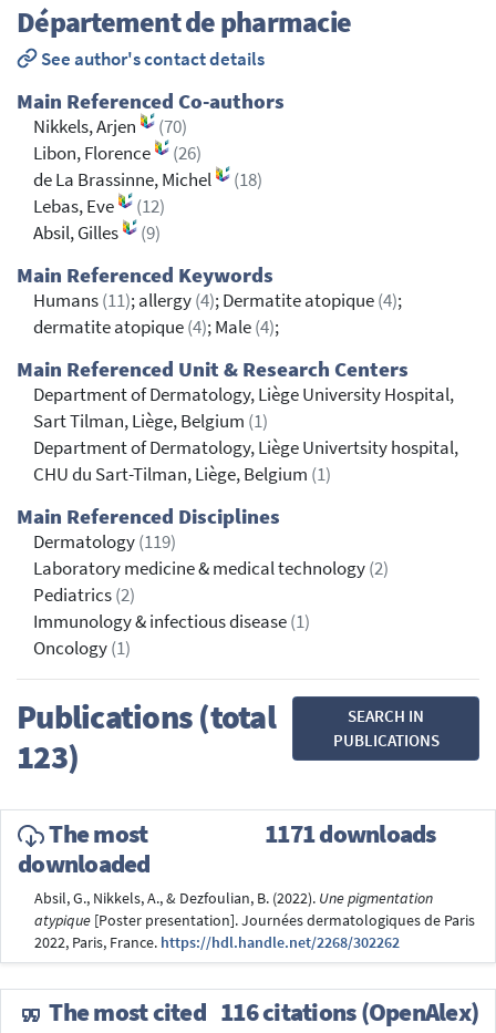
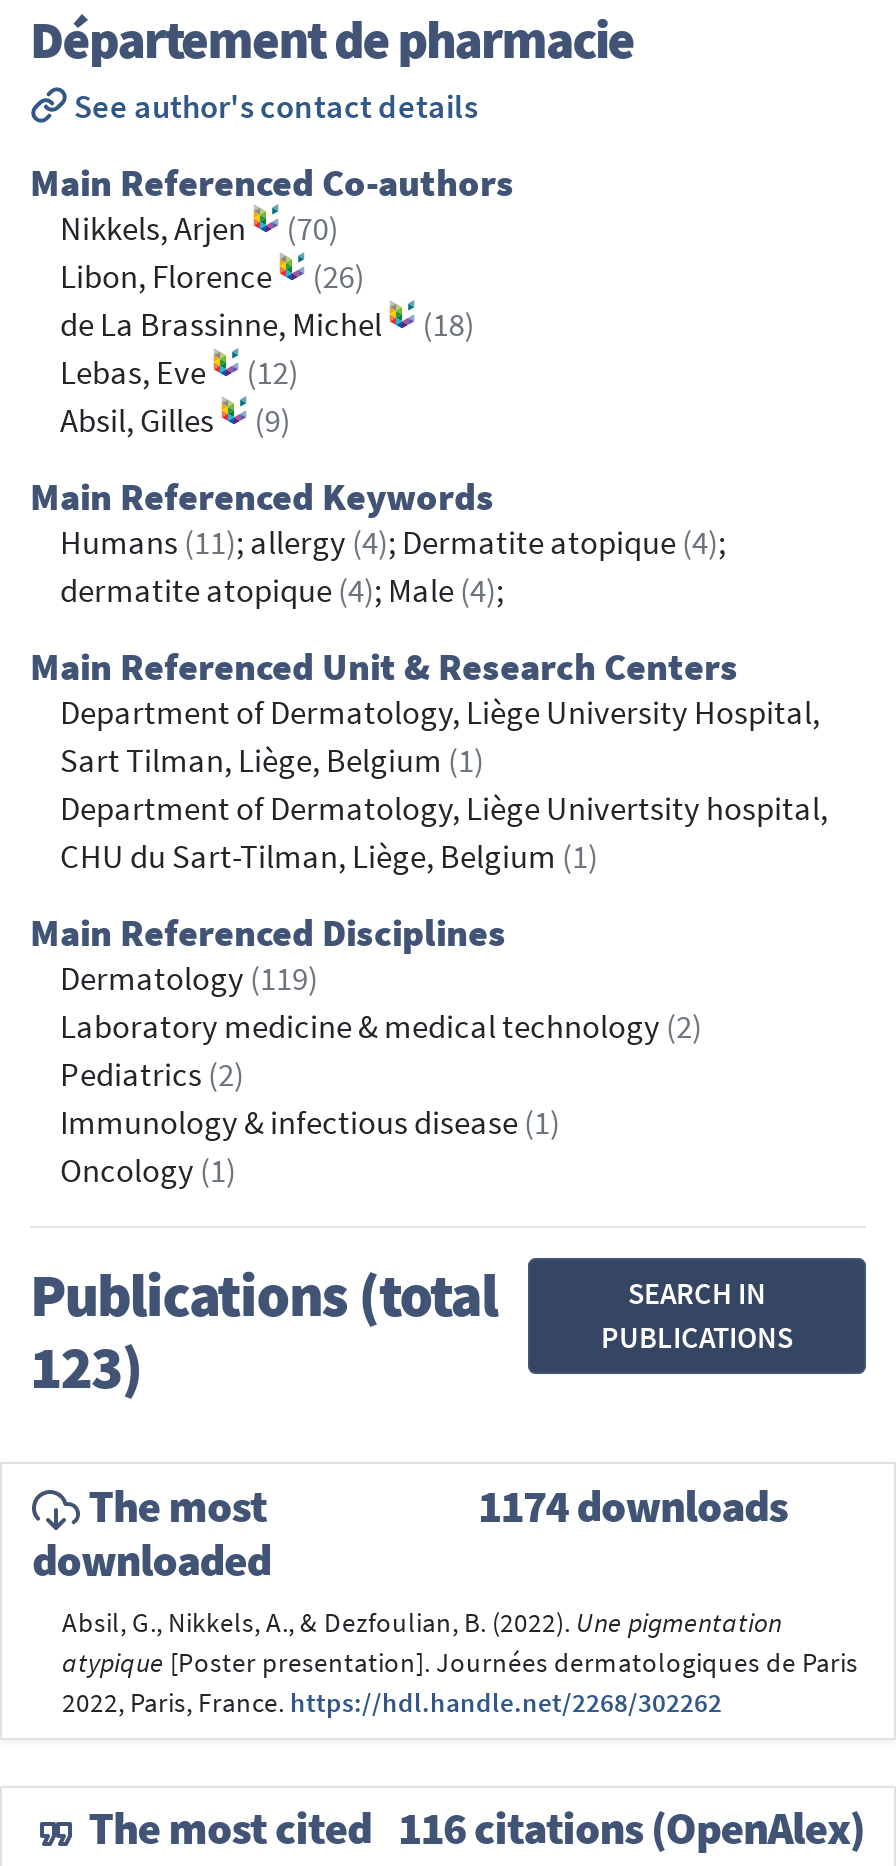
- 1171 downloads
+ 1174 downloads
